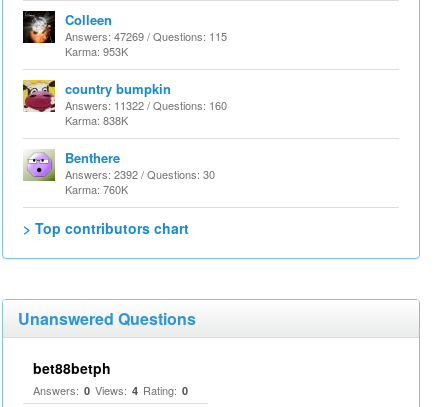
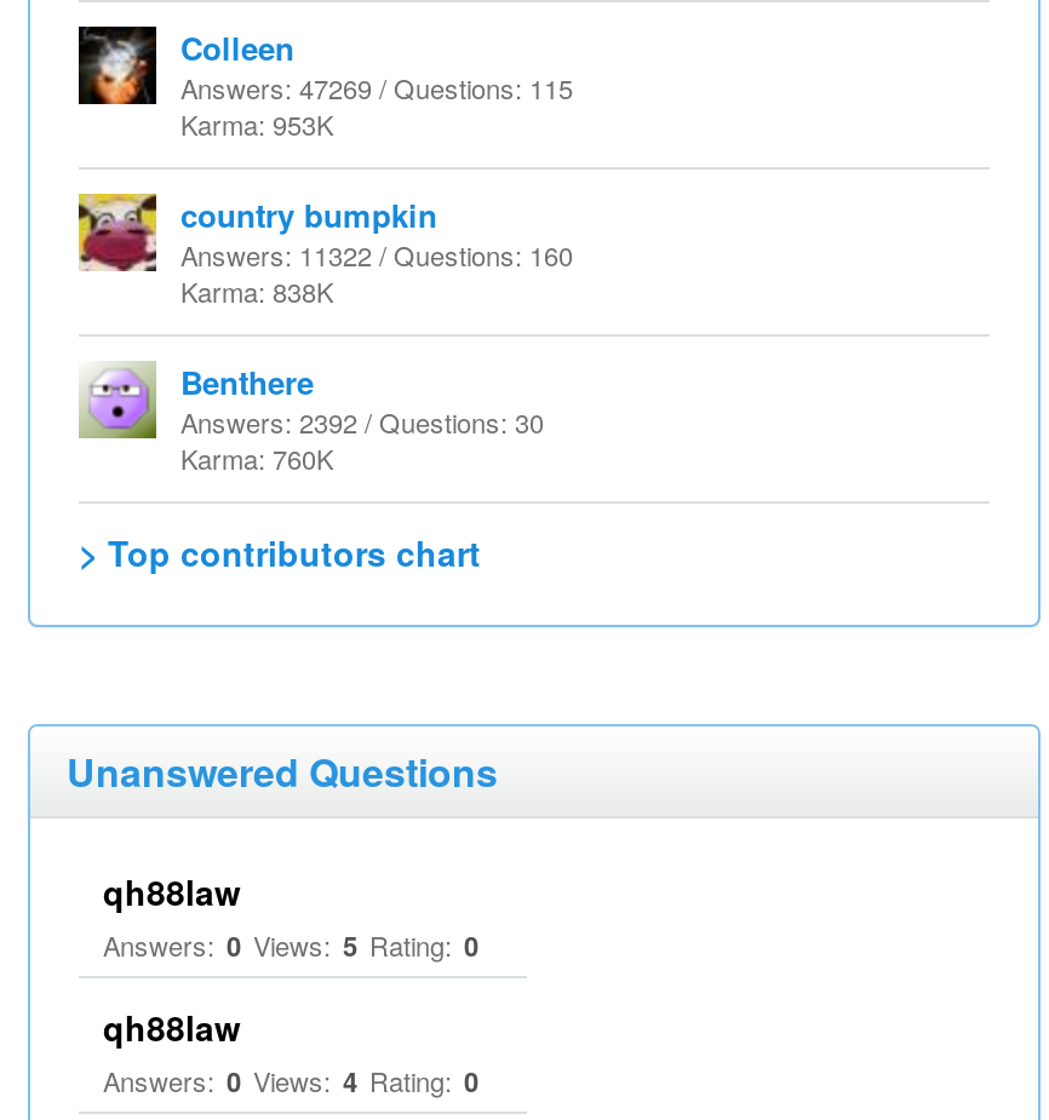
- bet88betph
+ qh88law
+ Answers: 0 Views: 5 Rating: 0
+ qh88law
